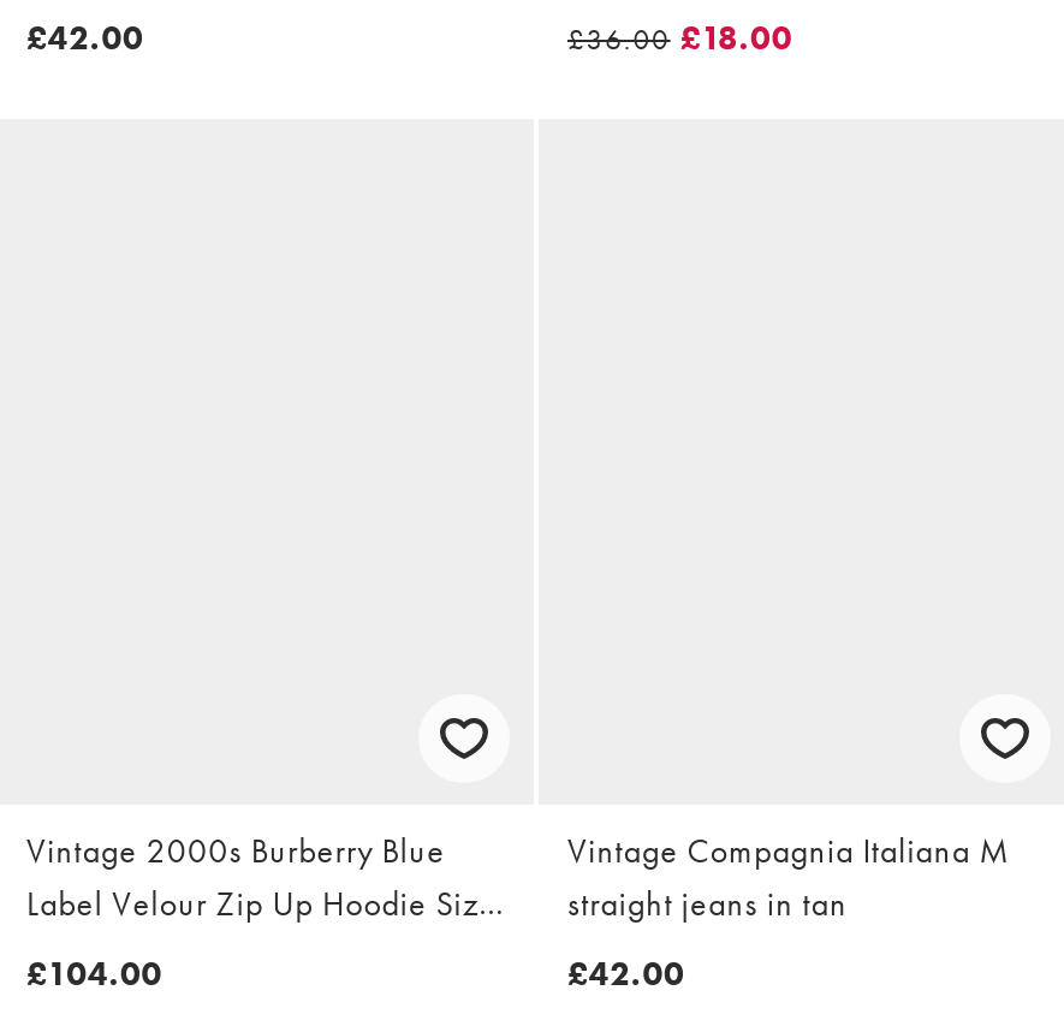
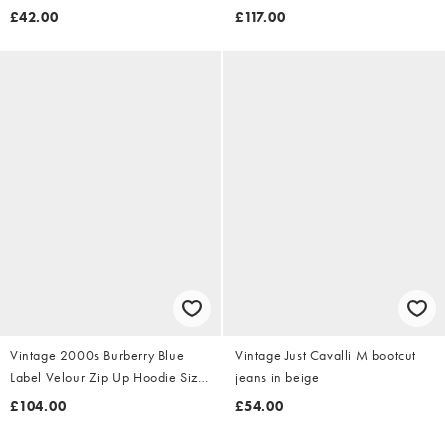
- £36.00 £18.00
+ £117.00

- Vintage Compagnia Italiana M
- straight jeans in tan
+ Vintage Just Cavalli M bootcut
+ jeans in beige

- £42.00
+ £54.00
